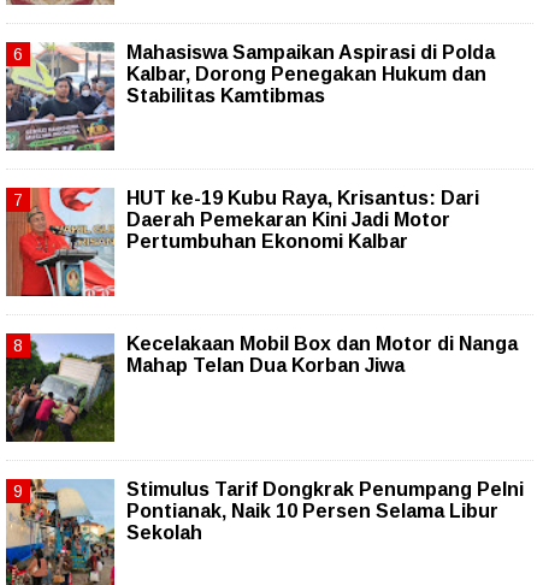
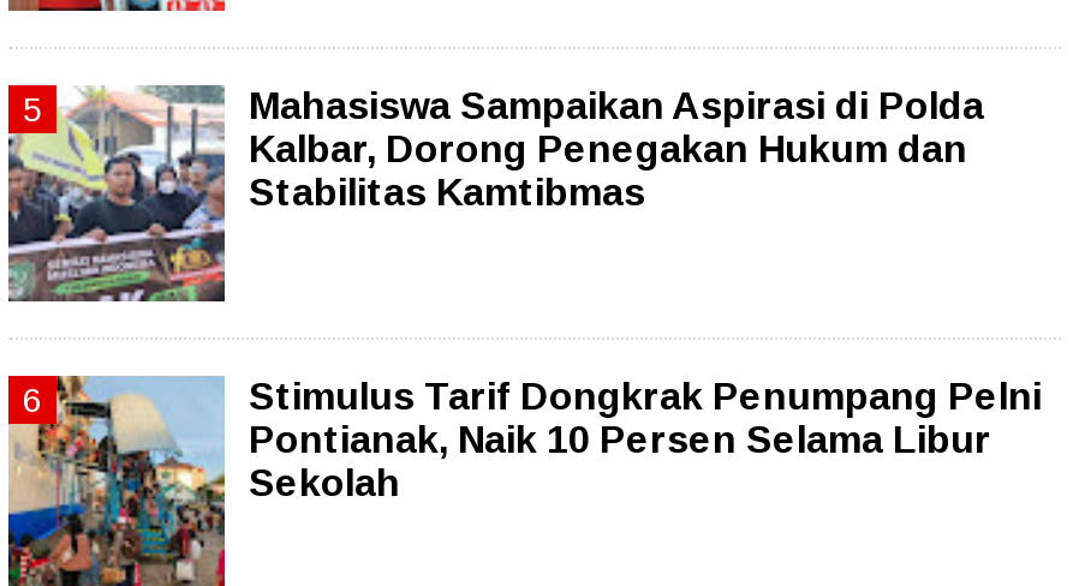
- [image]
- HUT ke-19 Kubu Raya, Krisantus: Dari
- Daerah Pemekaran Kini Jadi Motor
- Pertumbuhan Ekonomi Kalbar

- [image]
- Kecelakaan Mobil Box dan Motor di Nanga
- Mahap Telan Dua Korban Jiwa
